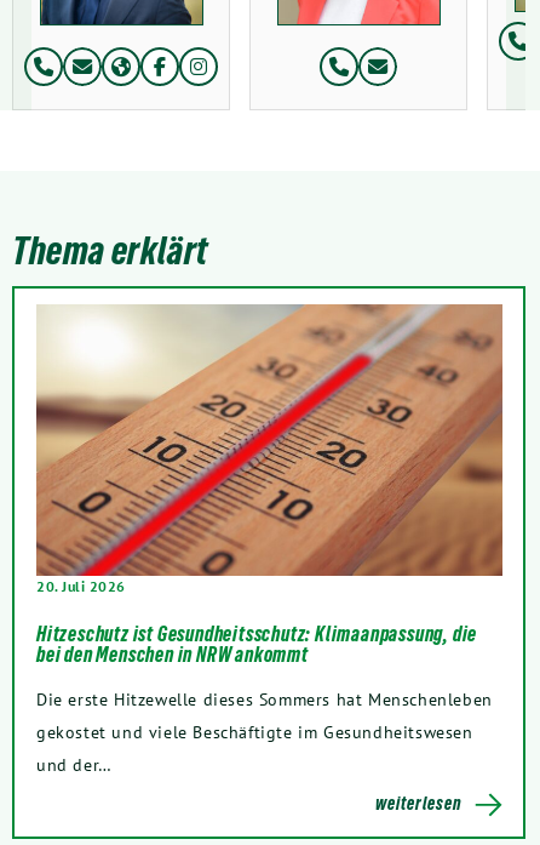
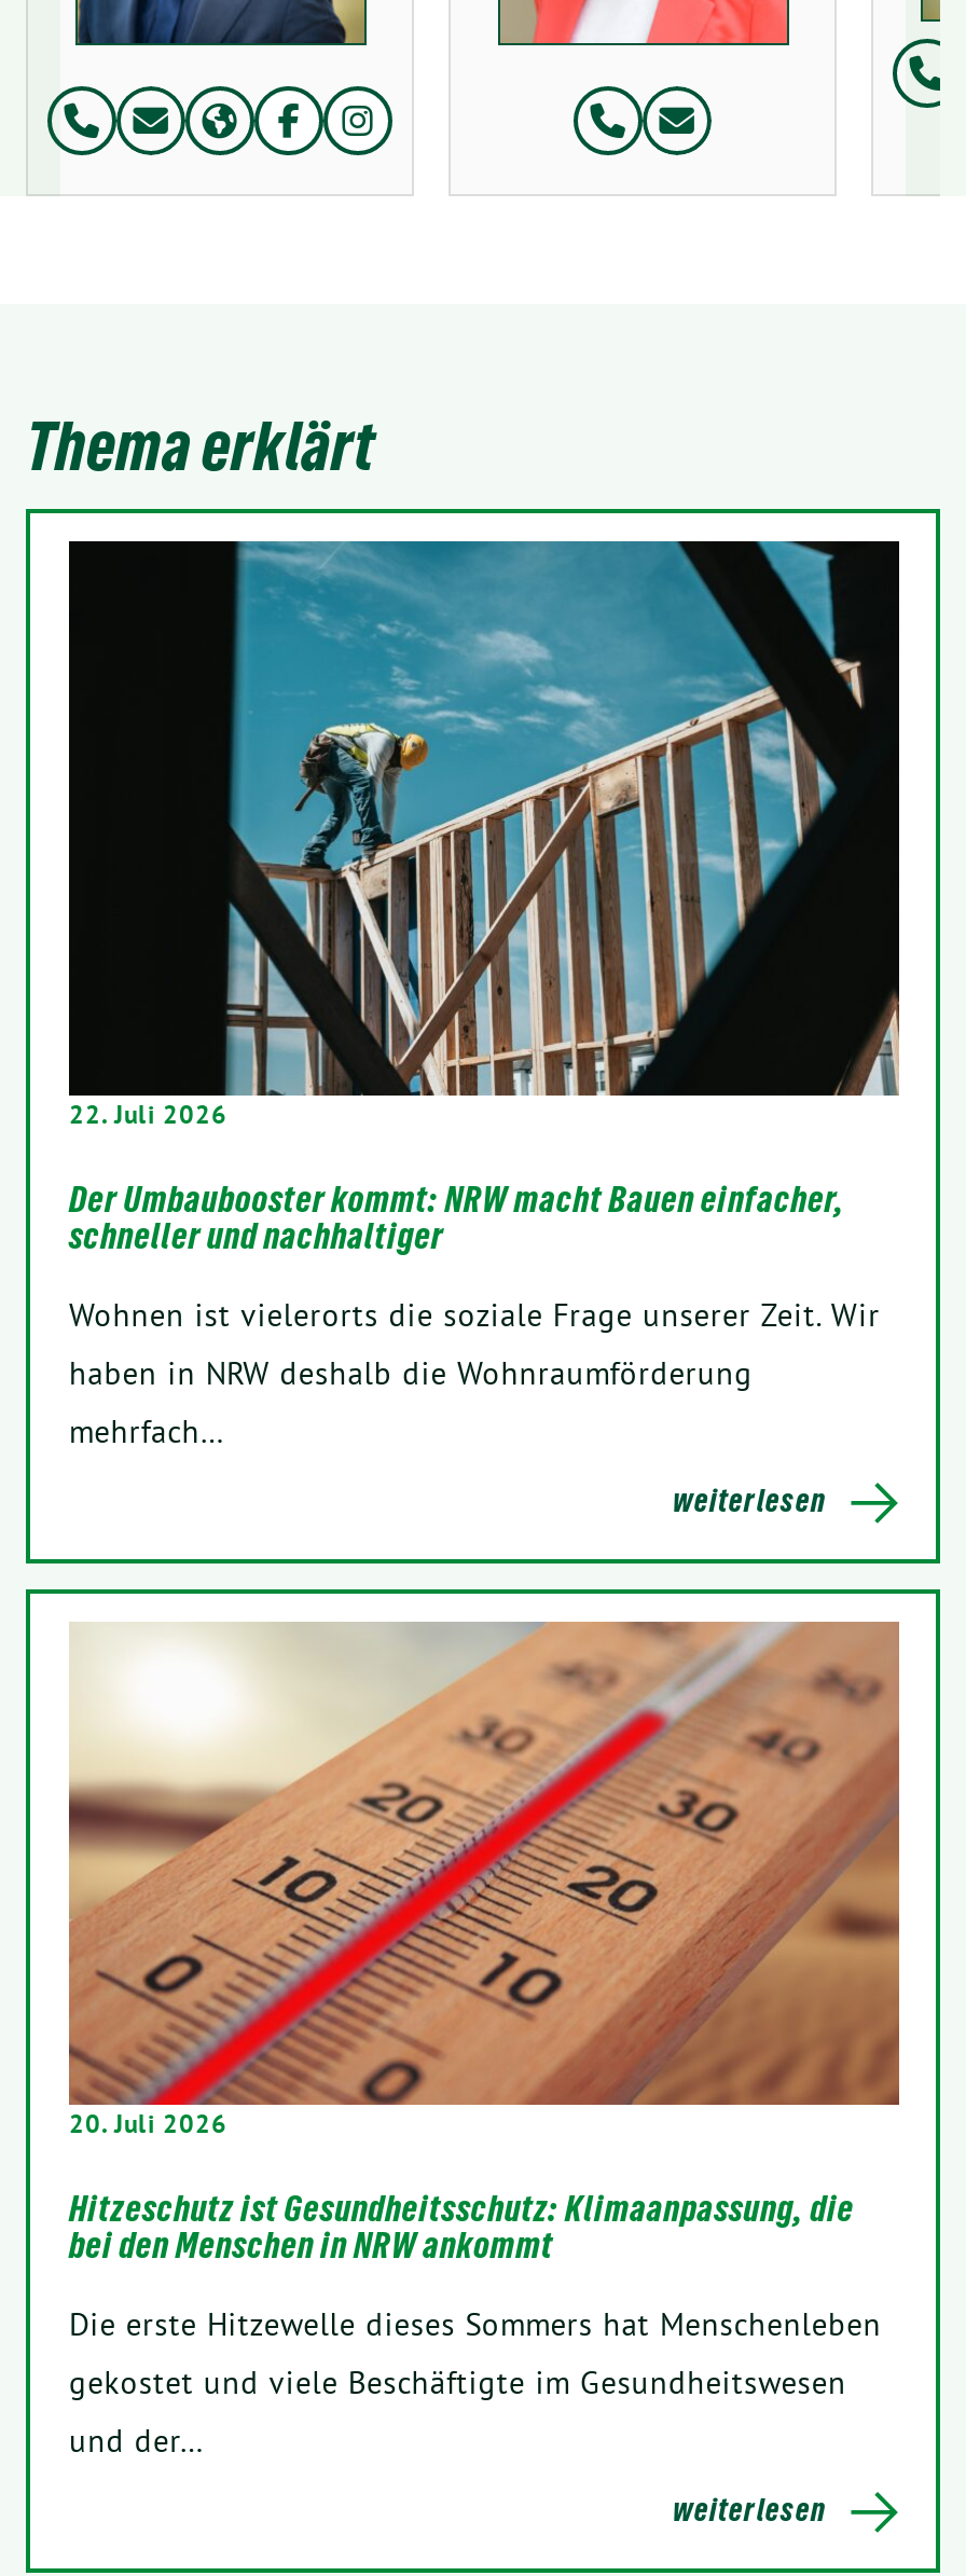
+ [image]
+ 22. Juli 2026
+ Der Umbaubooster kommt: NRW macht Bauen einfacher,
+ schneller und nachhaltiger
+ Wohnen ist vielerorts die soziale Frage unserer Zeit. Wir
+ haben in NRW deshalb die Wohnraumförderung
+ mehrfach…
+ weiterlesen
